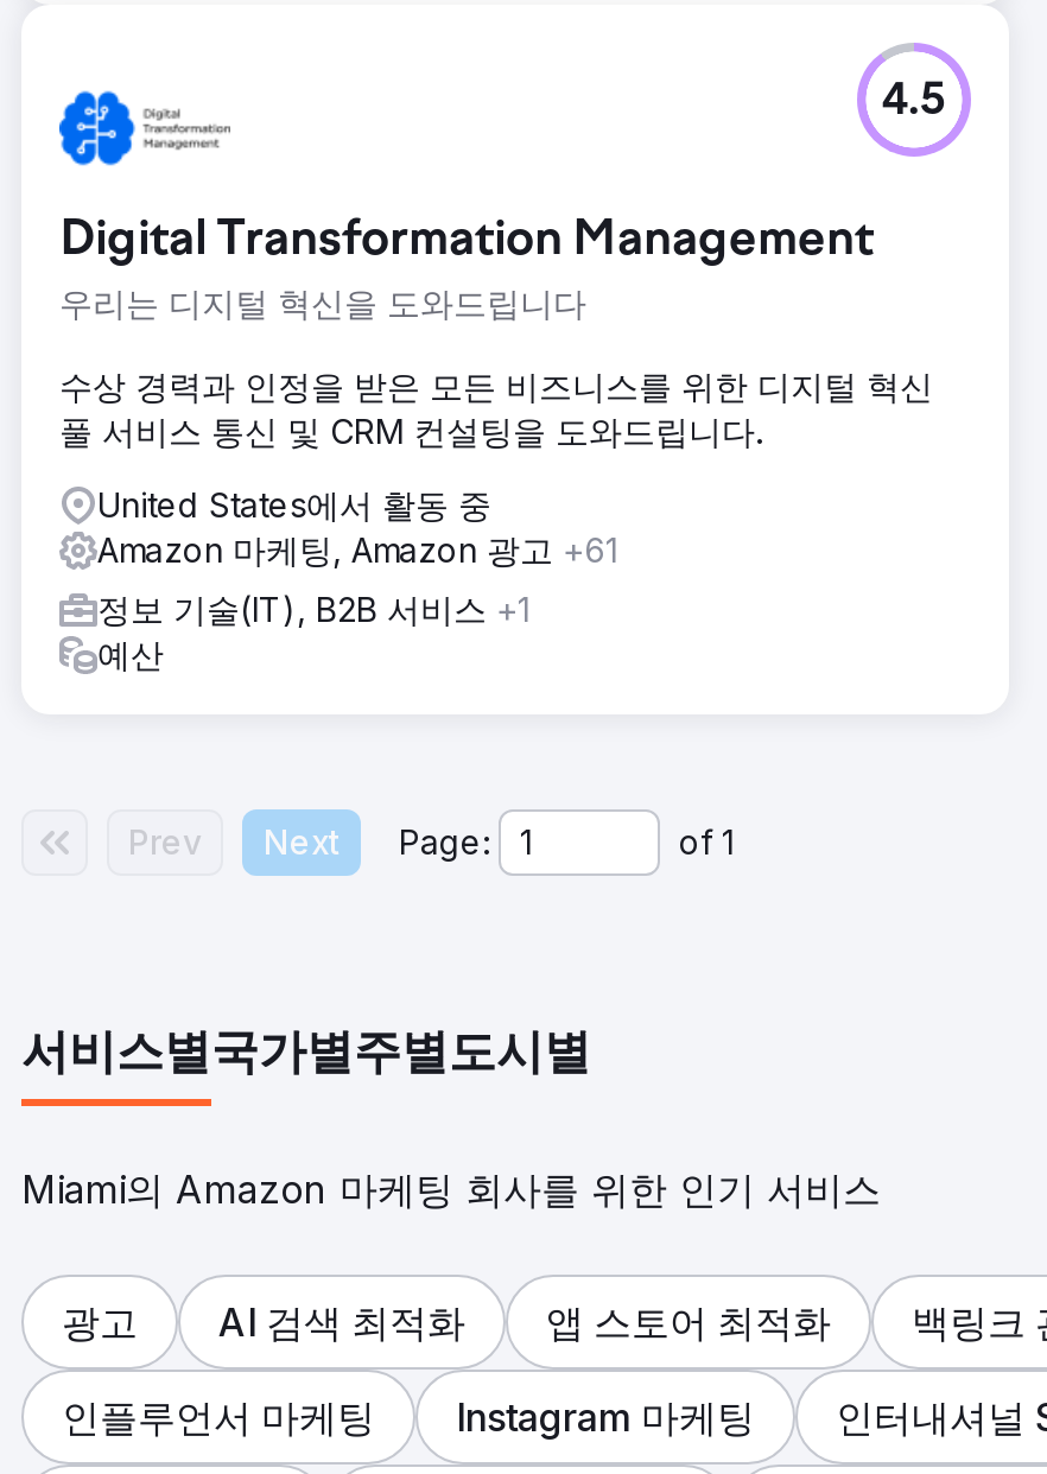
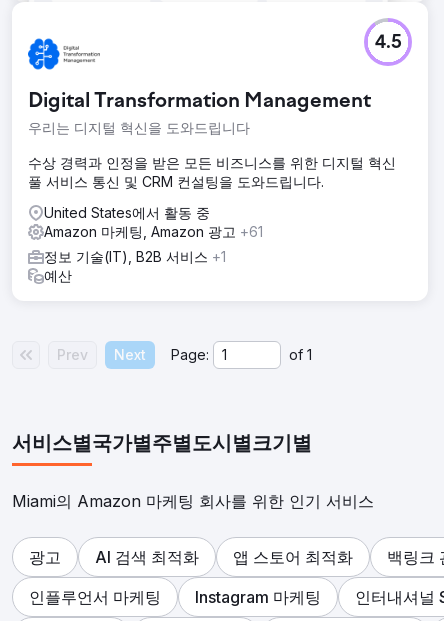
- 서비스별국가별주별도시별
+ 서비스별국가별주별도시별크기별
